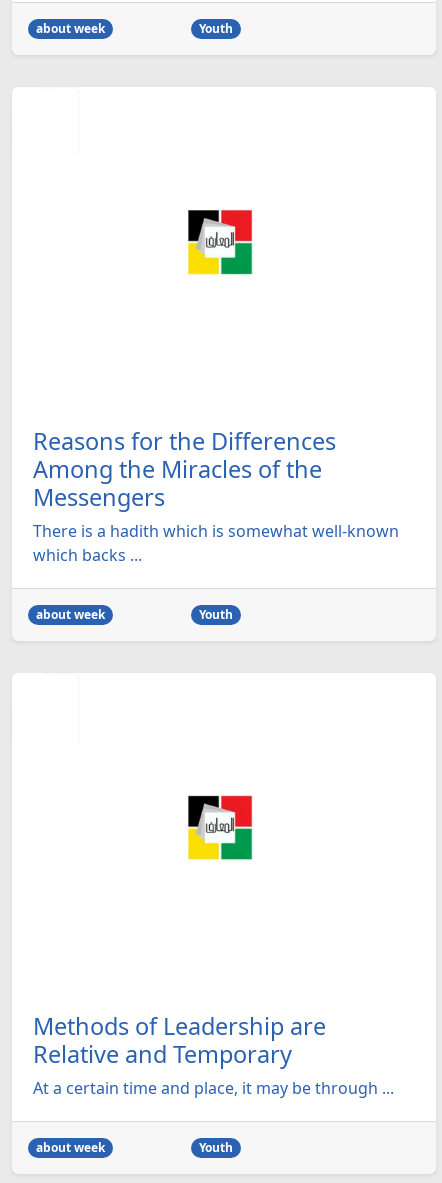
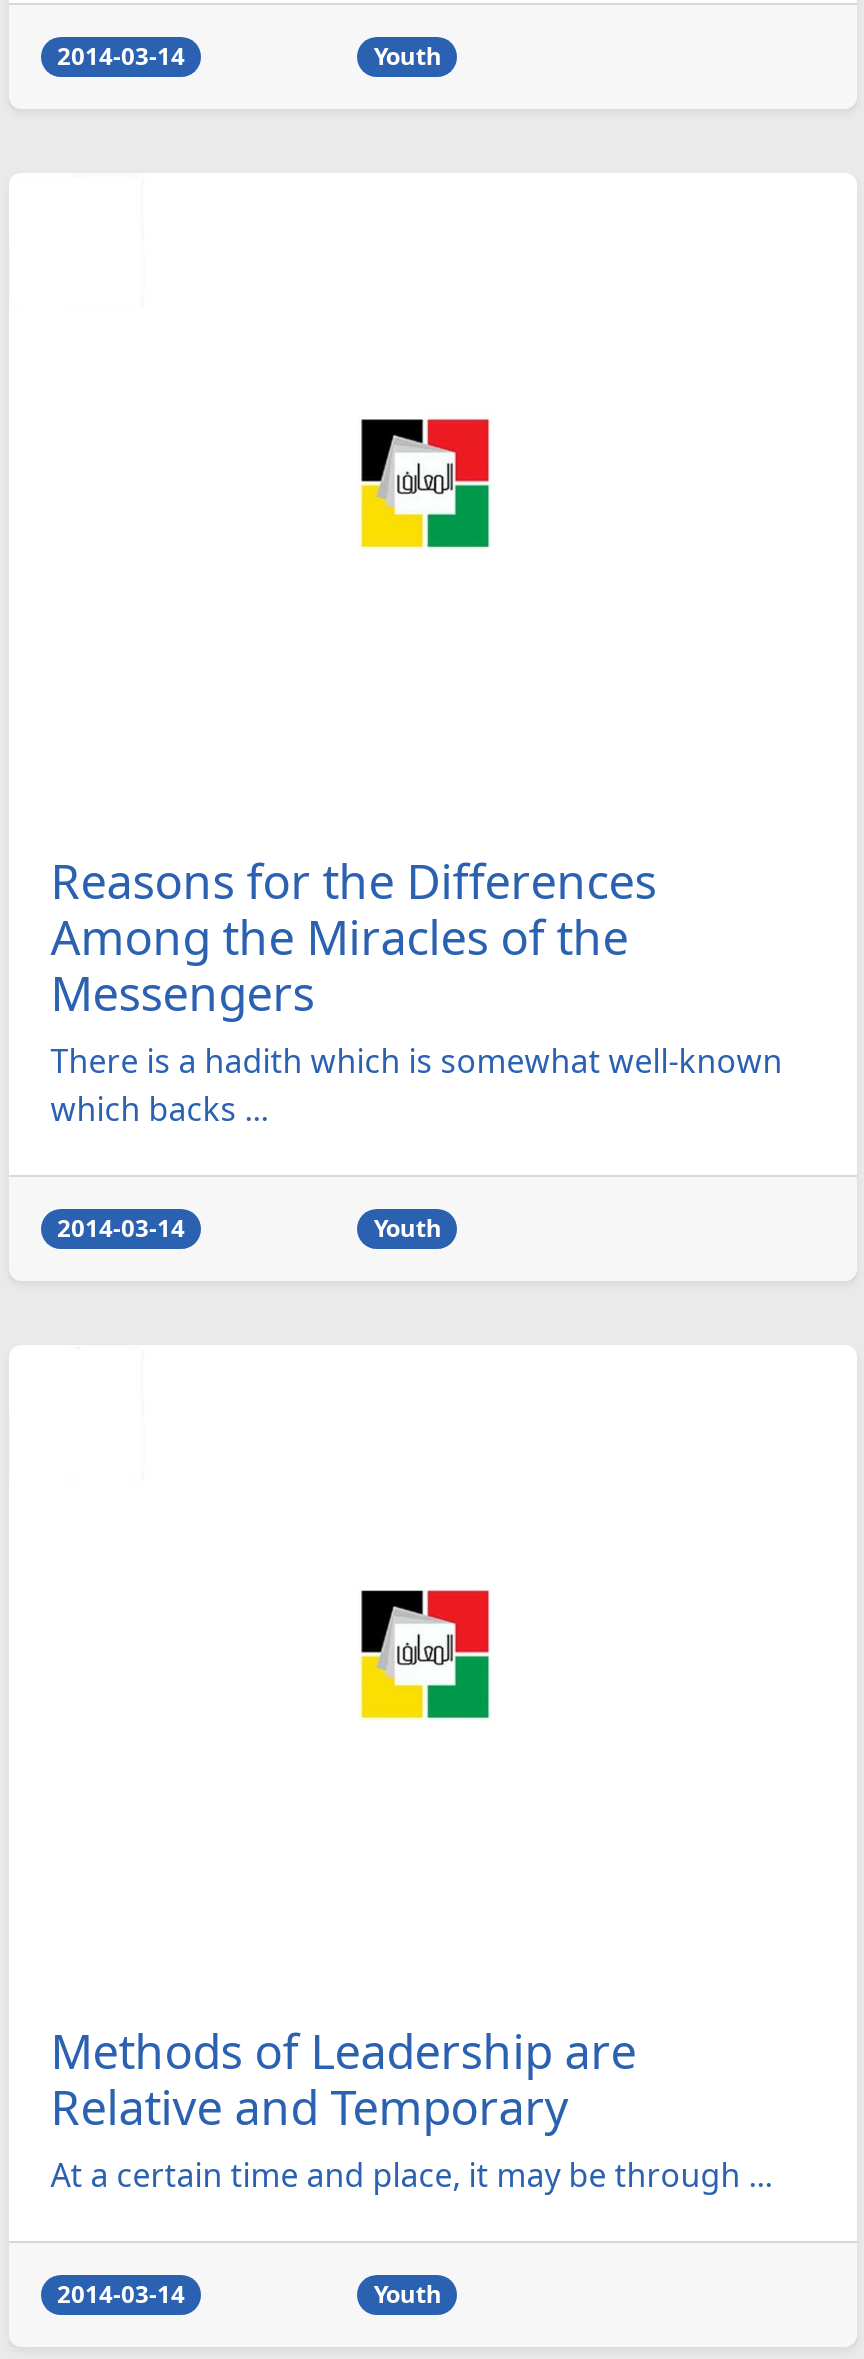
- about week
+ 2014-03-14

- about week
+ 2014-03-14

- about week
+ 2014-03-14
